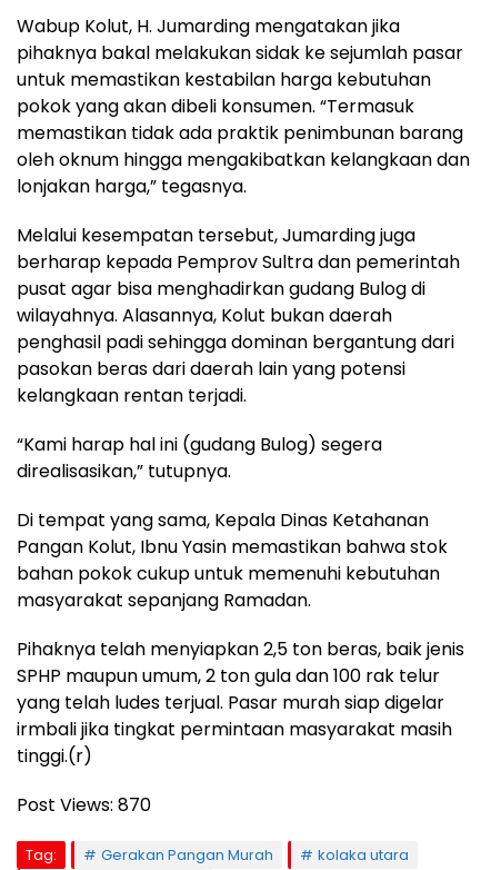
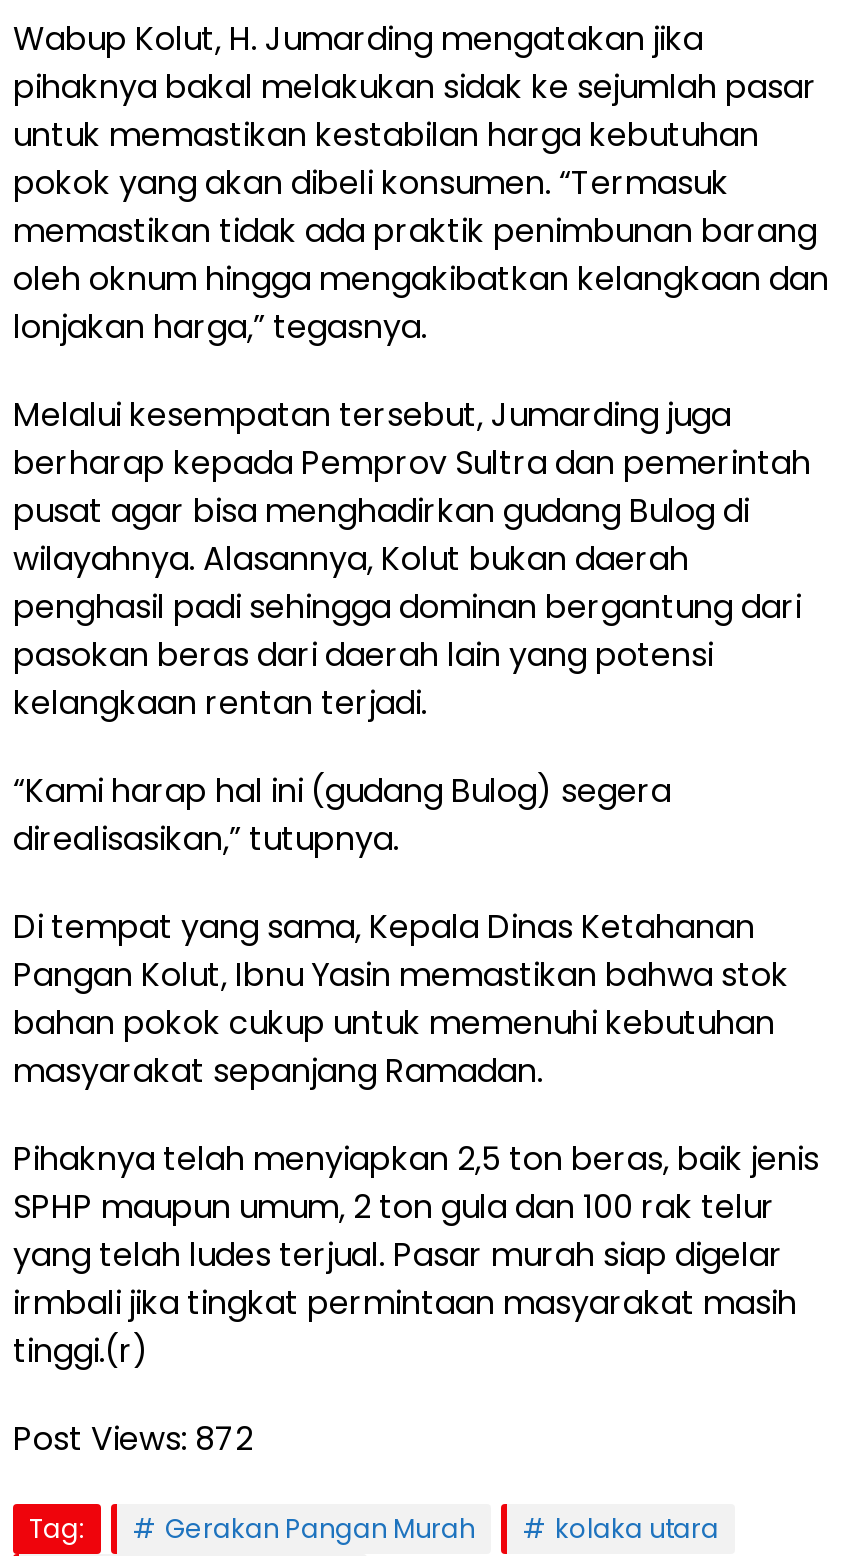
- Post Views: 870
+ Post Views: 872
